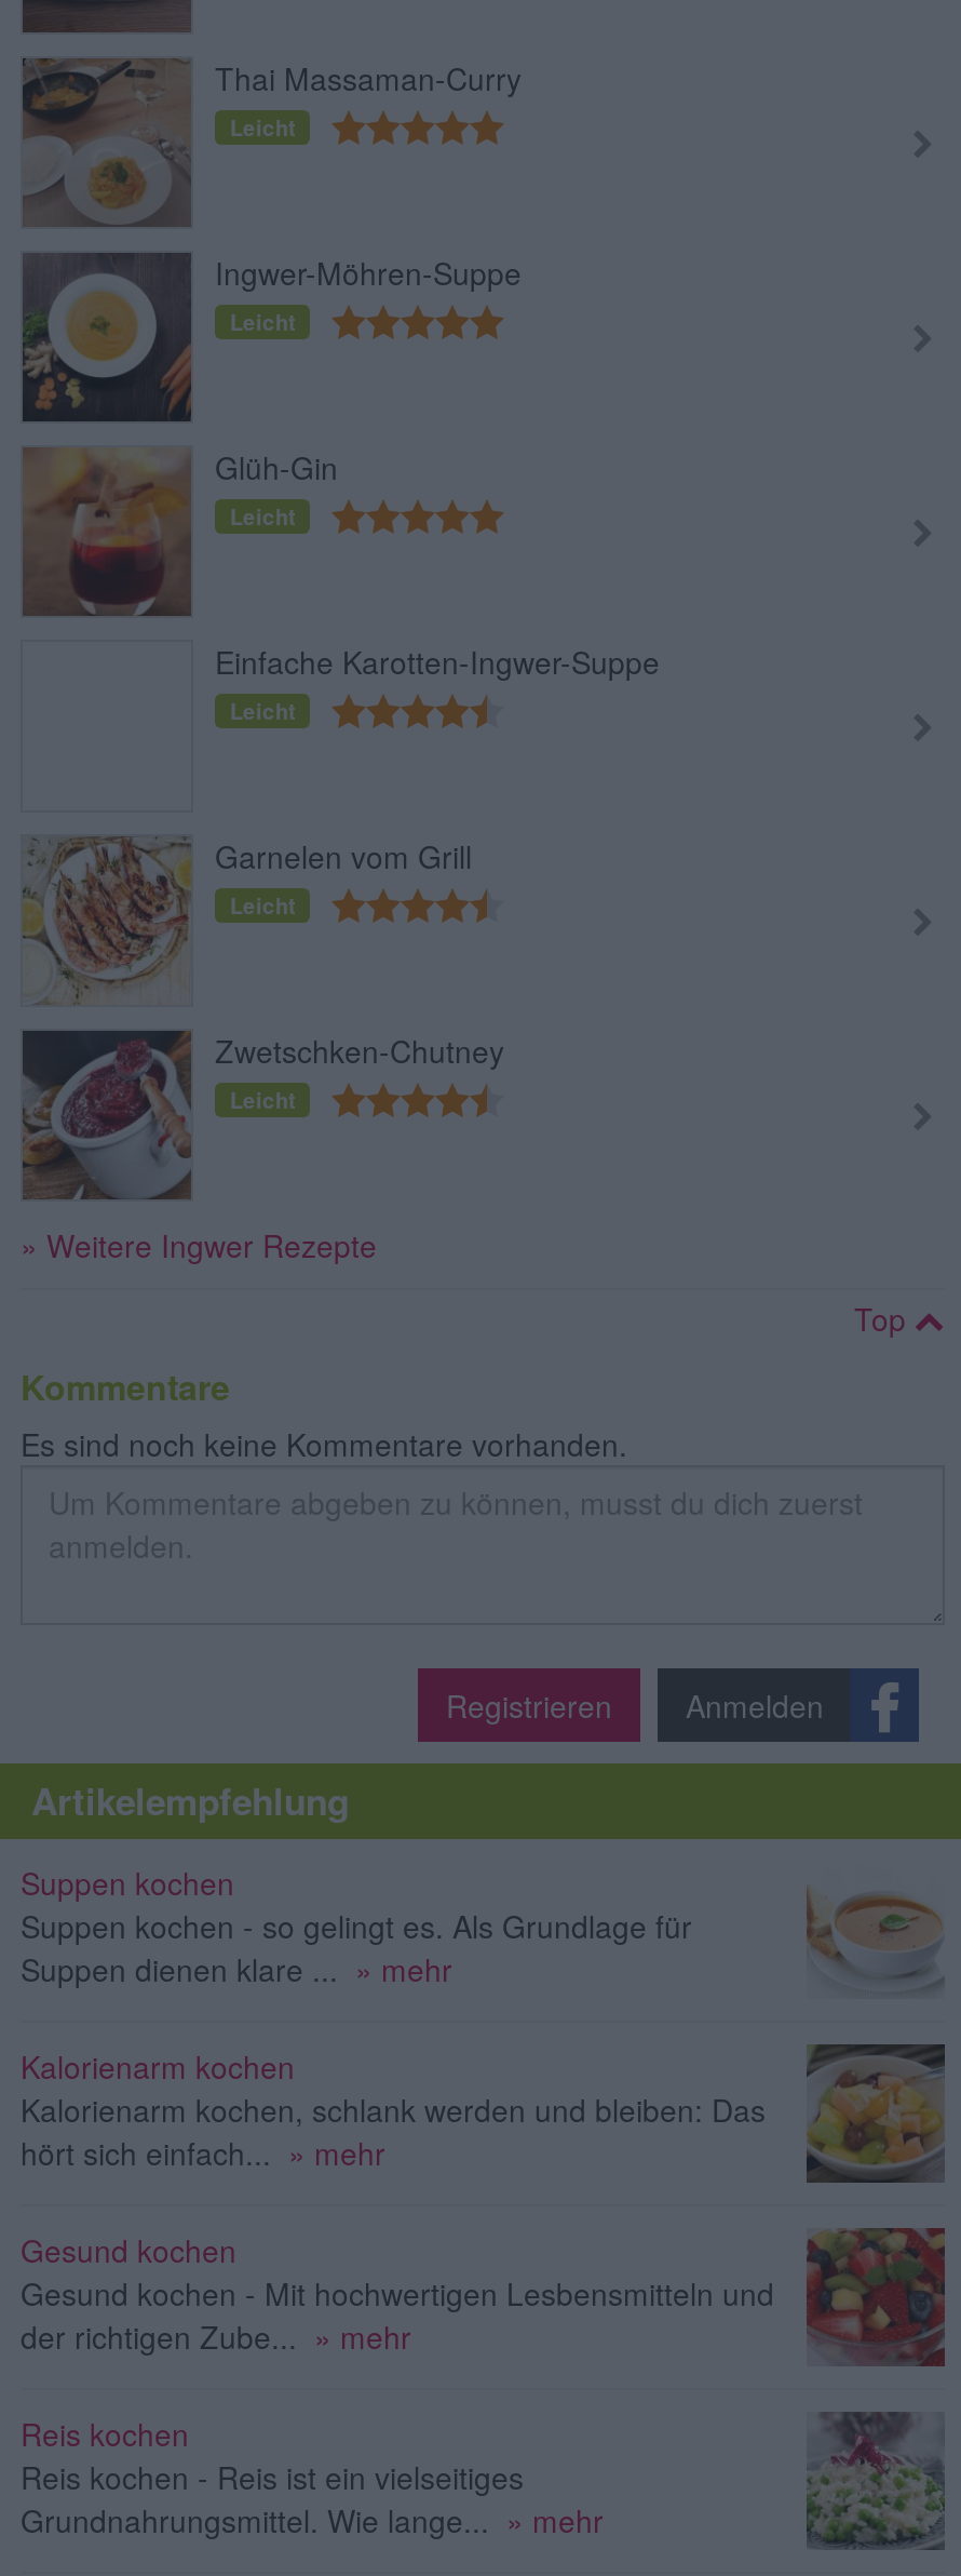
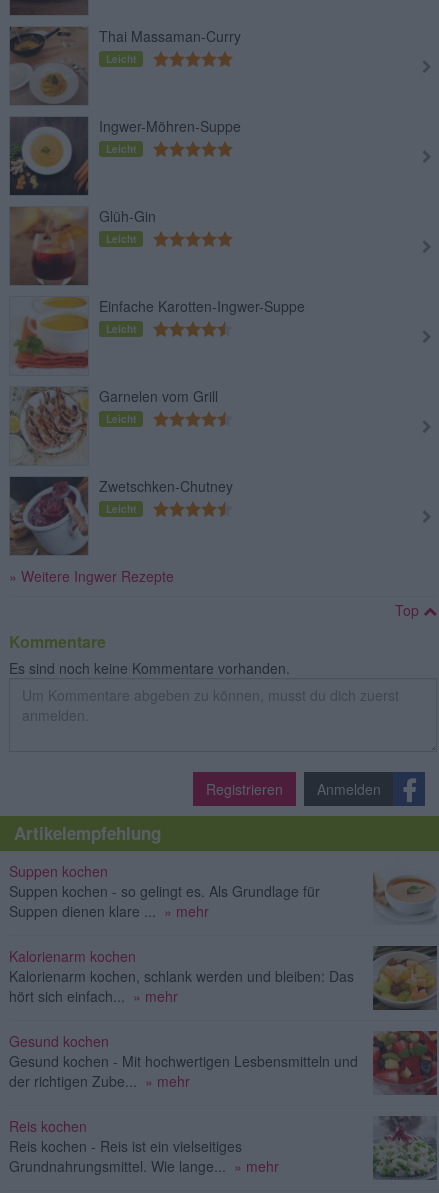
+ [image]
